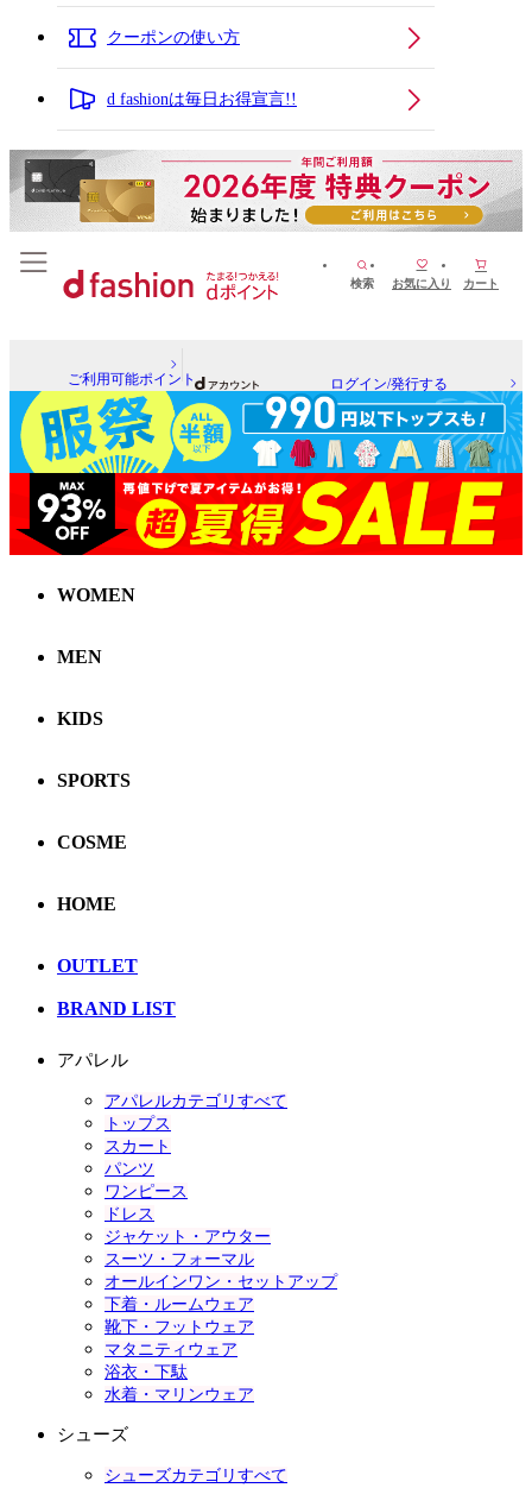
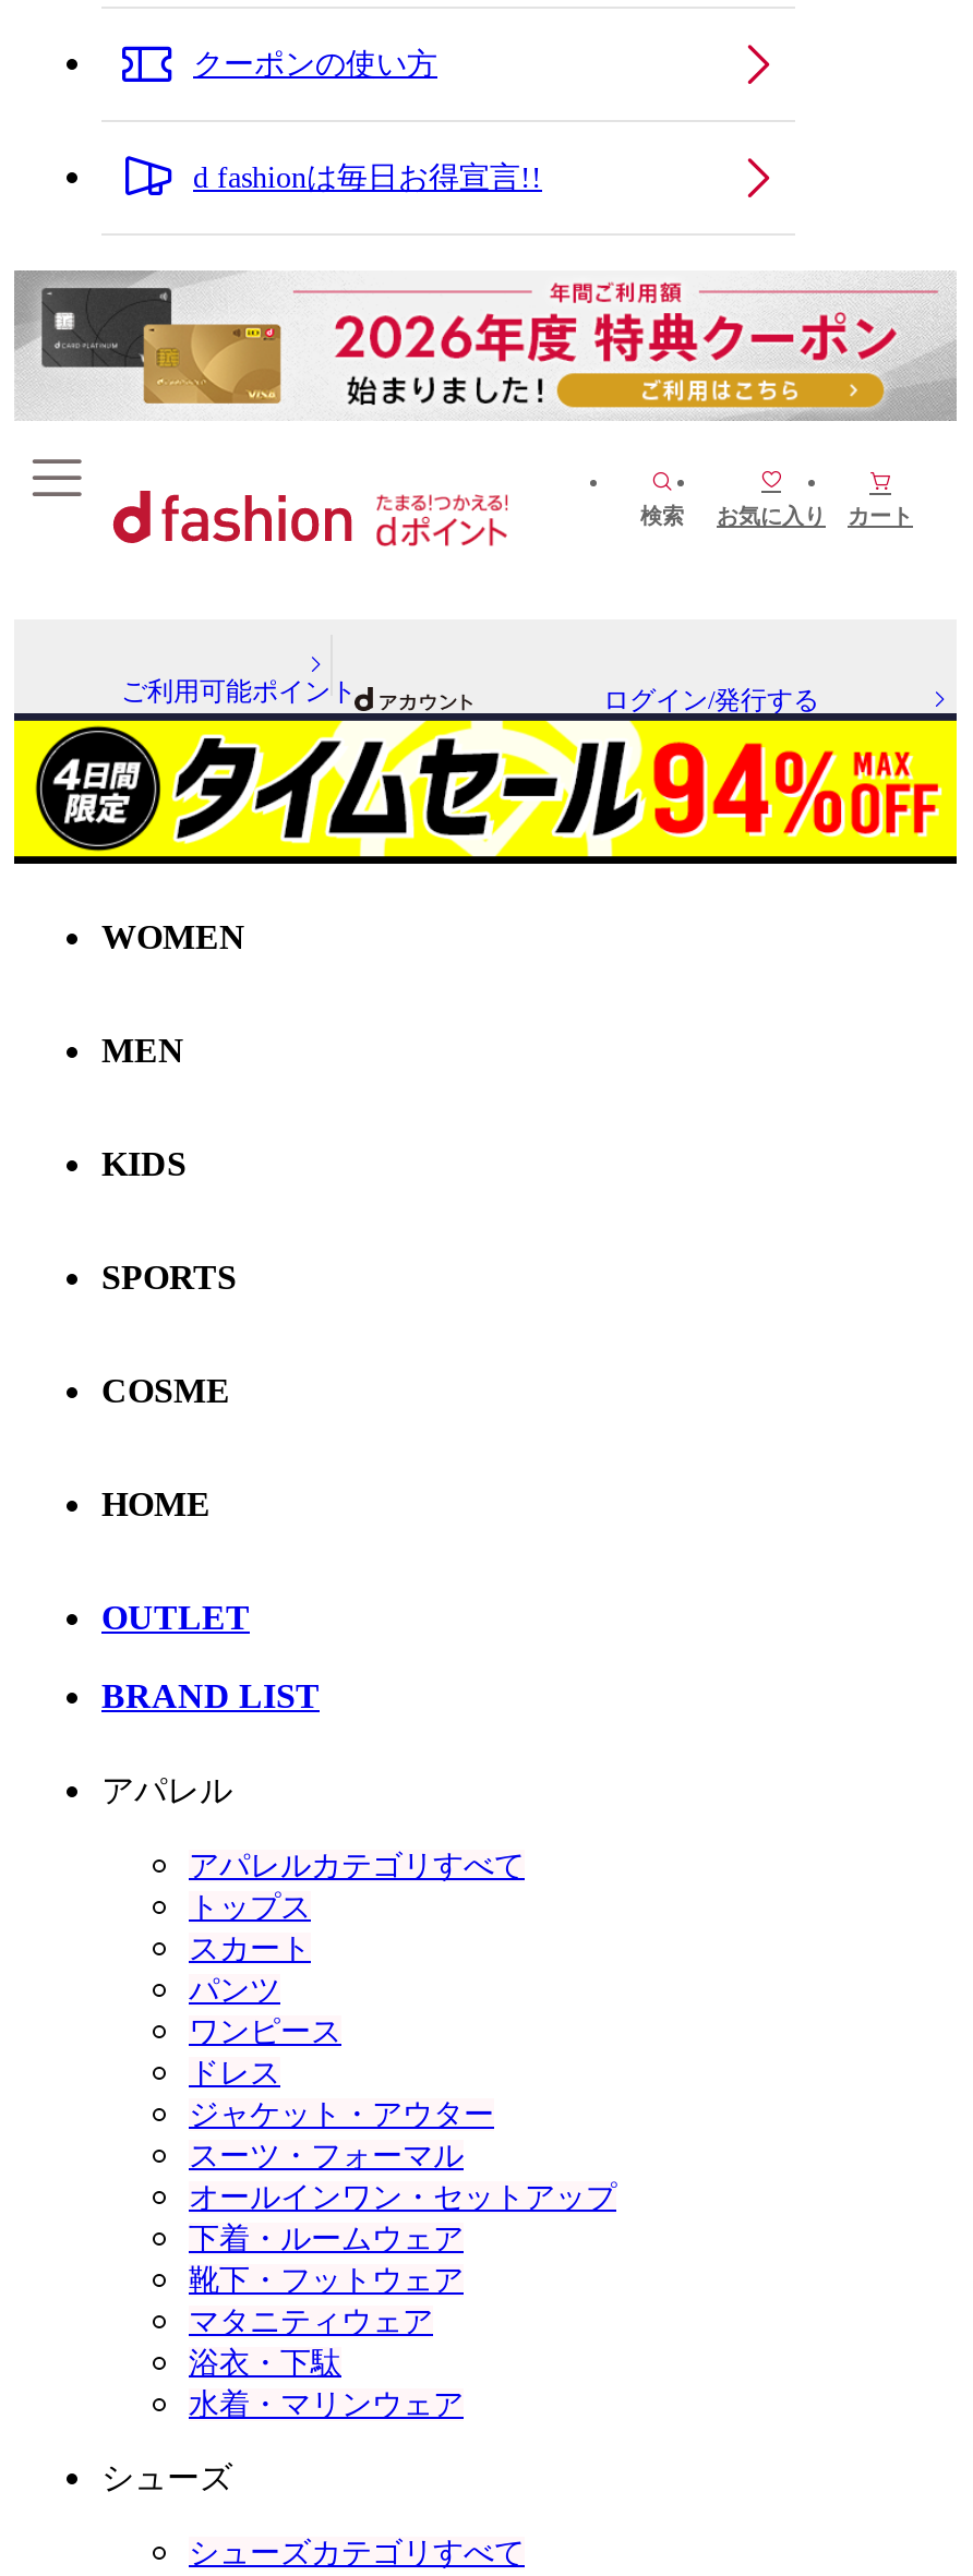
- [image]
+ [image]
